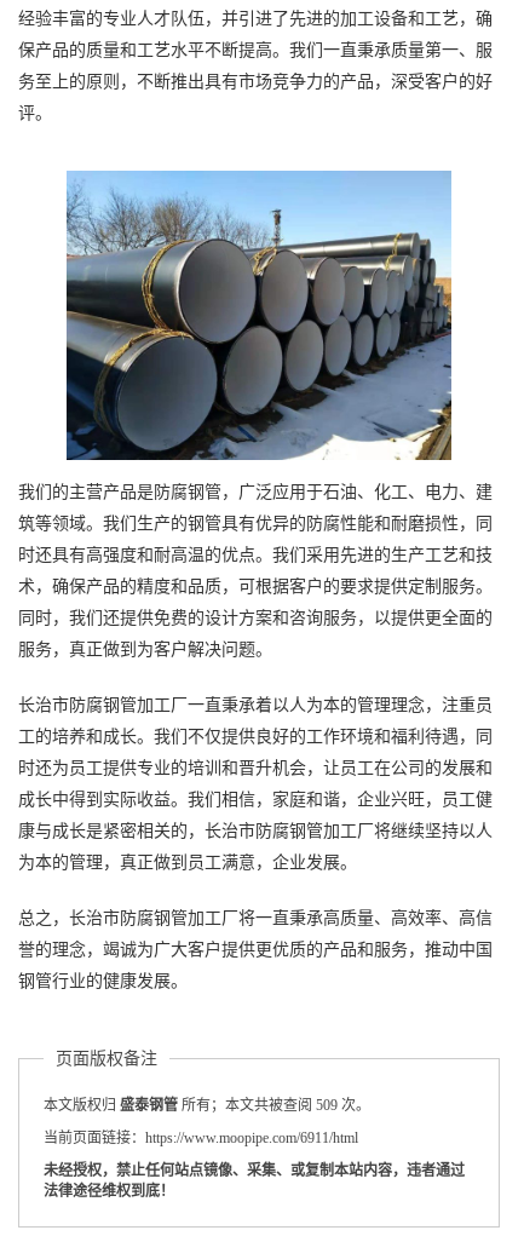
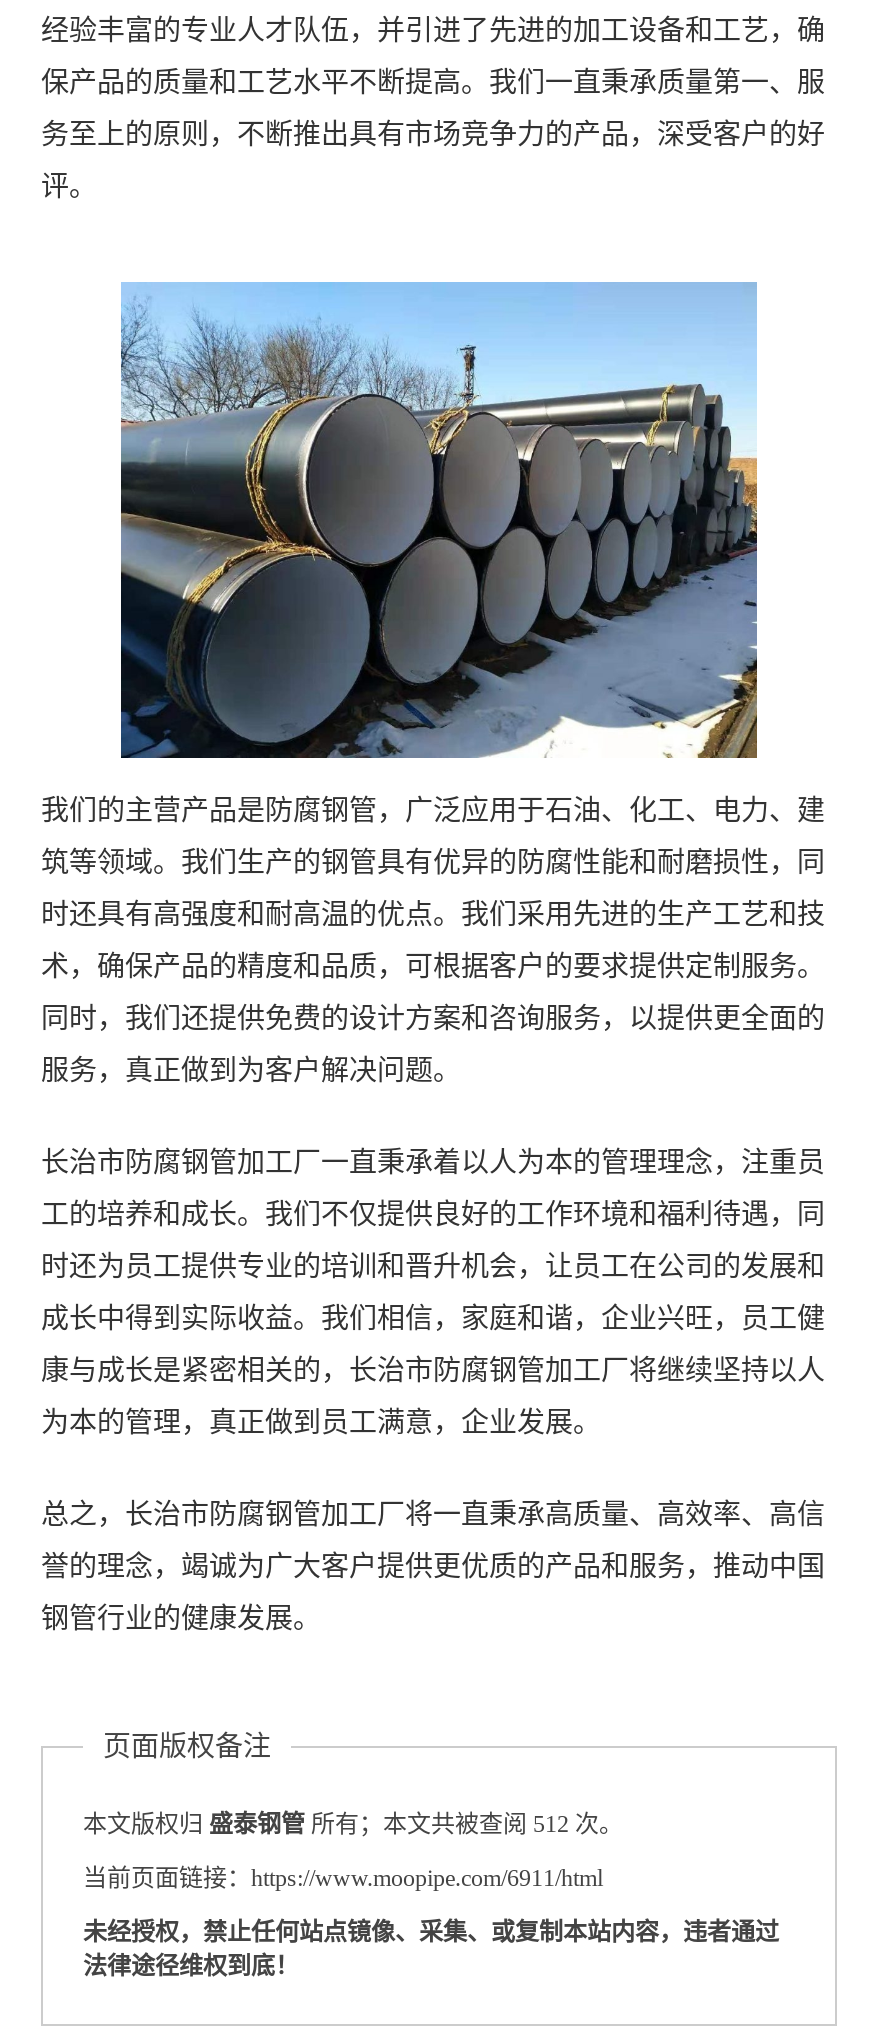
- 本文版权归盛泰钢管所有；本文共被查阅 509 次。
+ 本文版权归盛泰钢管所有；本文共被查阅 512 次。
